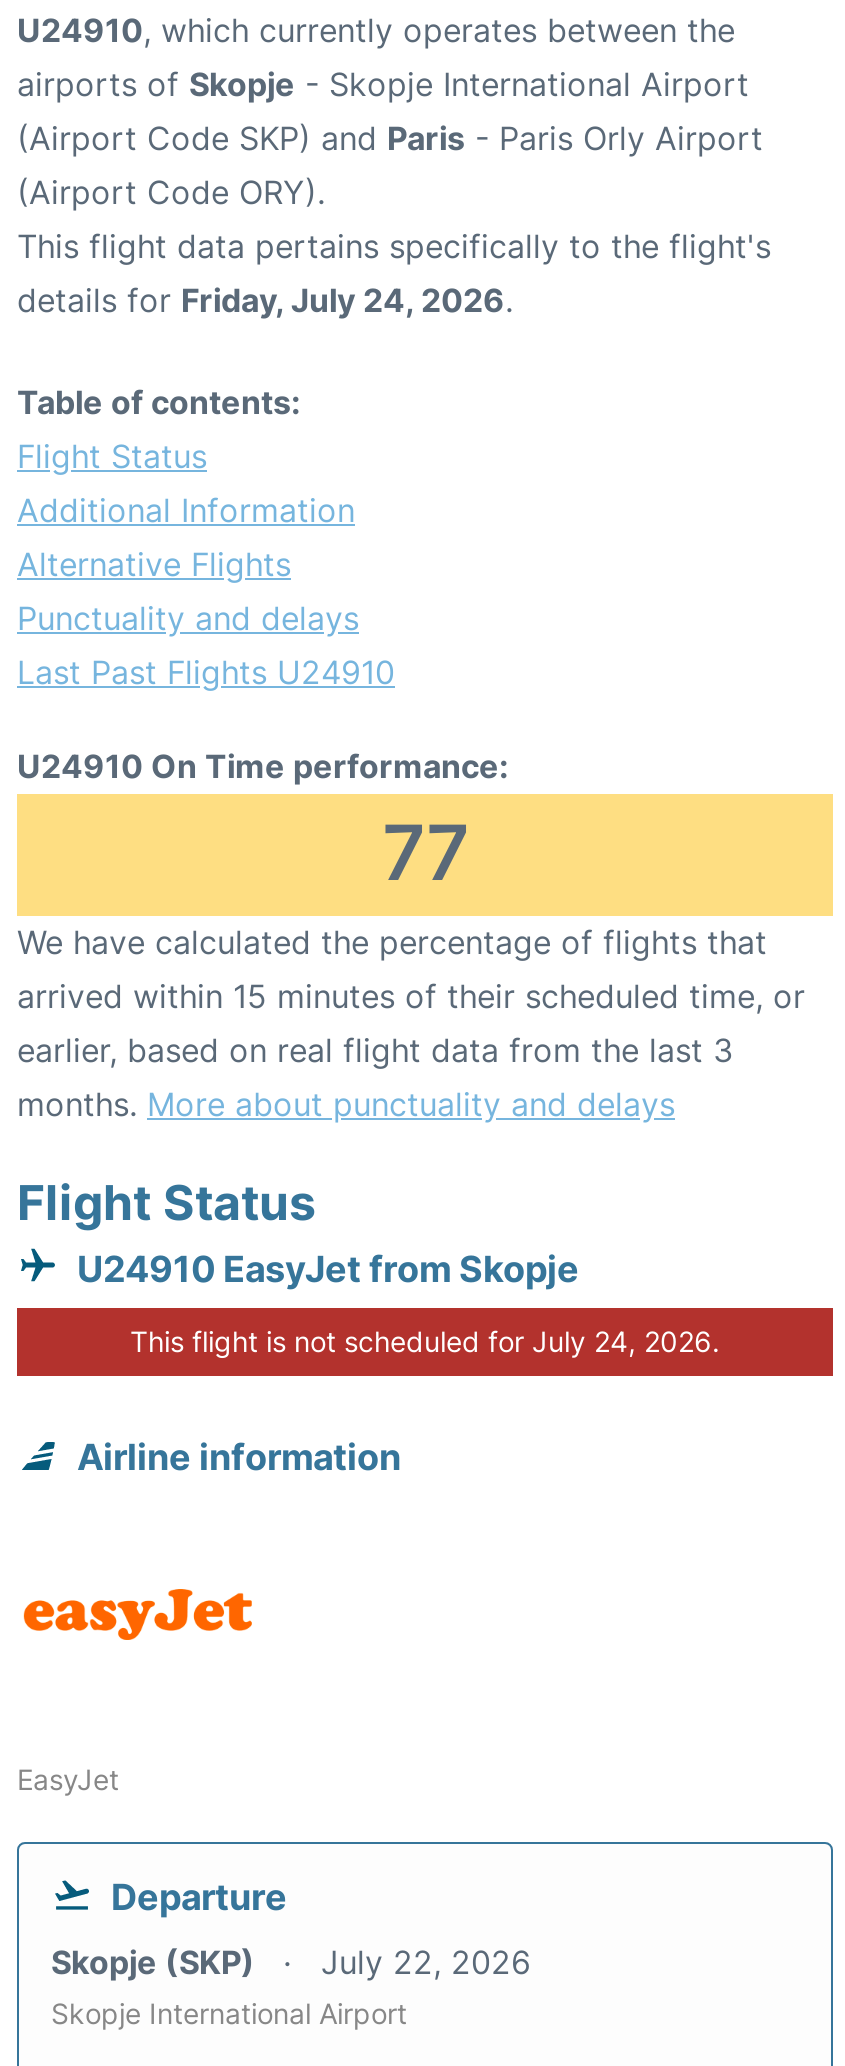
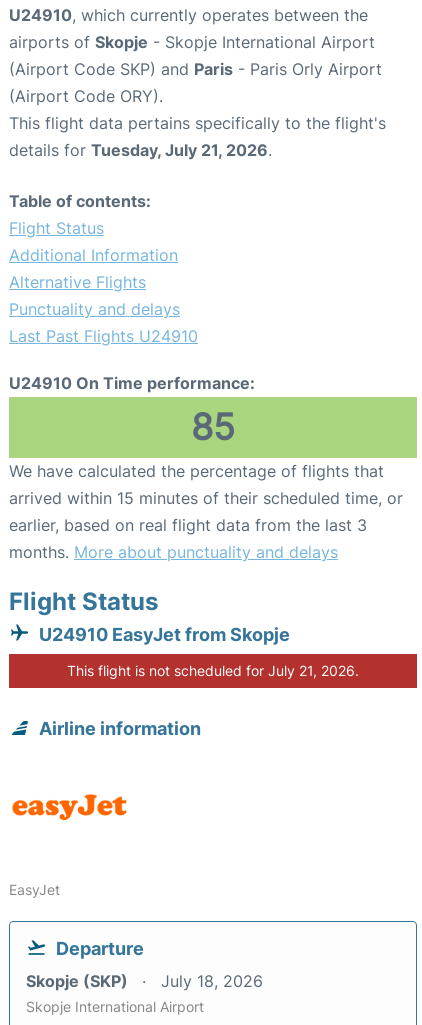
- details for Friday, July 24, 2026.
+ details for Tuesday, July 21, 2026.

- 77
+ 85

- This flight is not scheduled for July 24, 2026.
+ This flight is not scheduled for July 21, 2026.

- Skopje (SKP) July 22, 2026
+ Skopje (SKP) July 18, 2026
